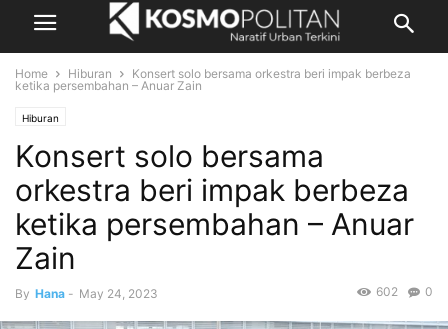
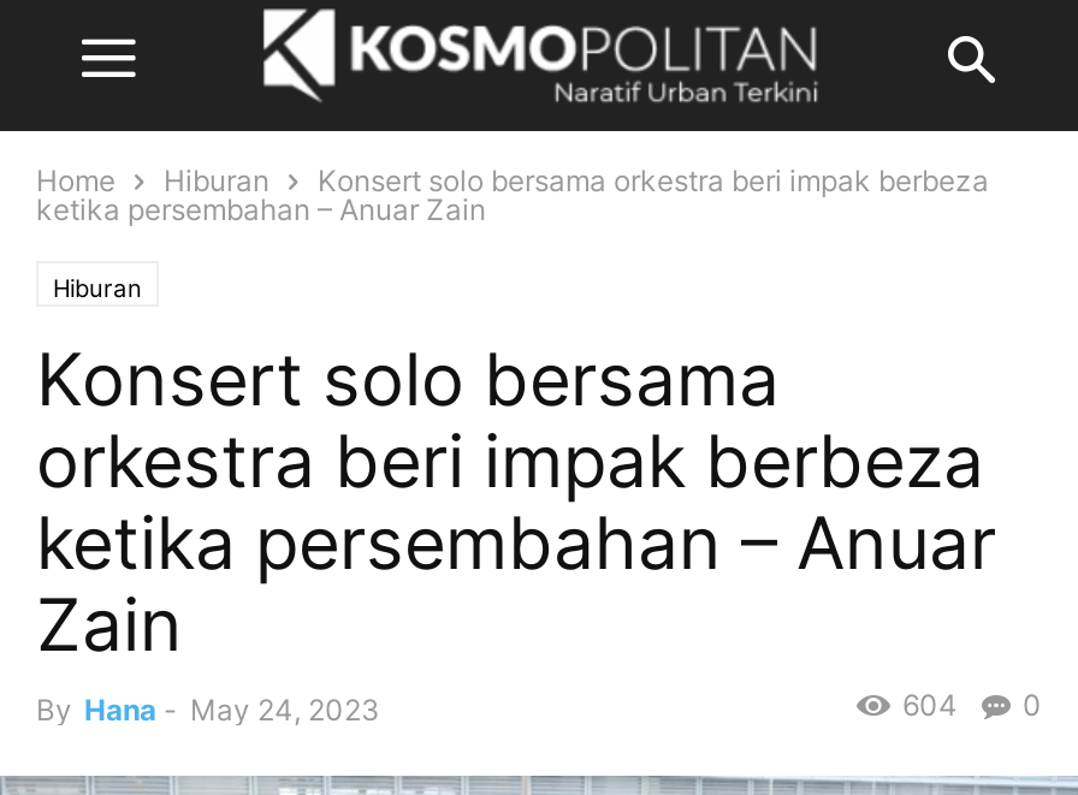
- 602 0
+ 604 0
